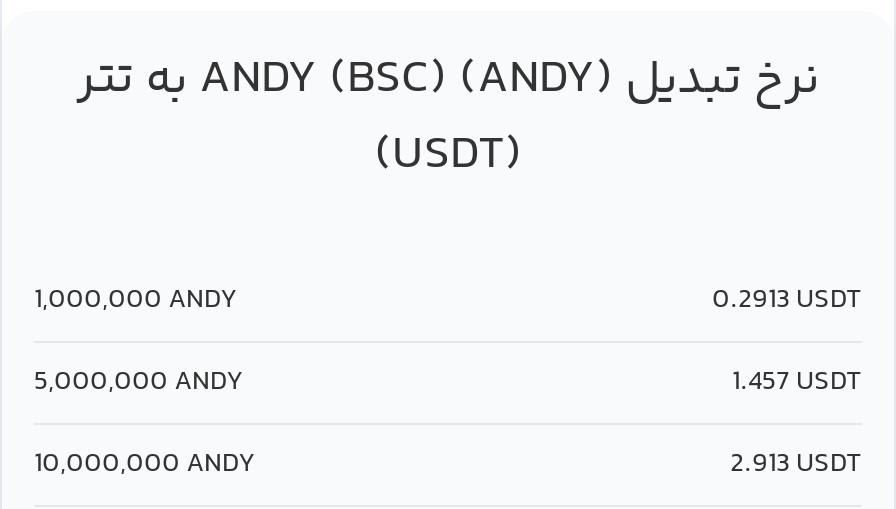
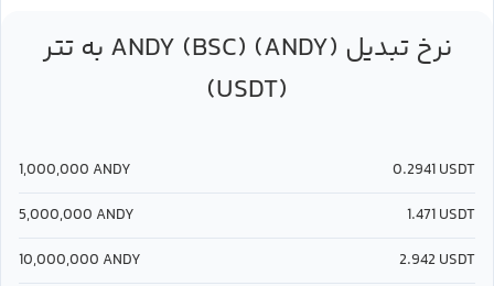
- 0.2913 USDT
+ 0.2941 USDT

- 1.457 USDT
+ 1.471 USDT

- 2.913 USDT
+ 2.942 USDT
